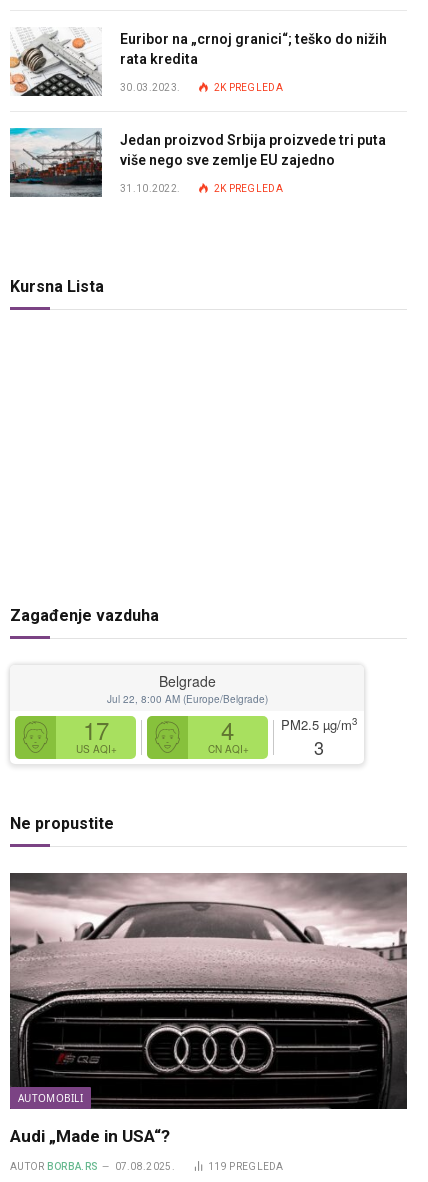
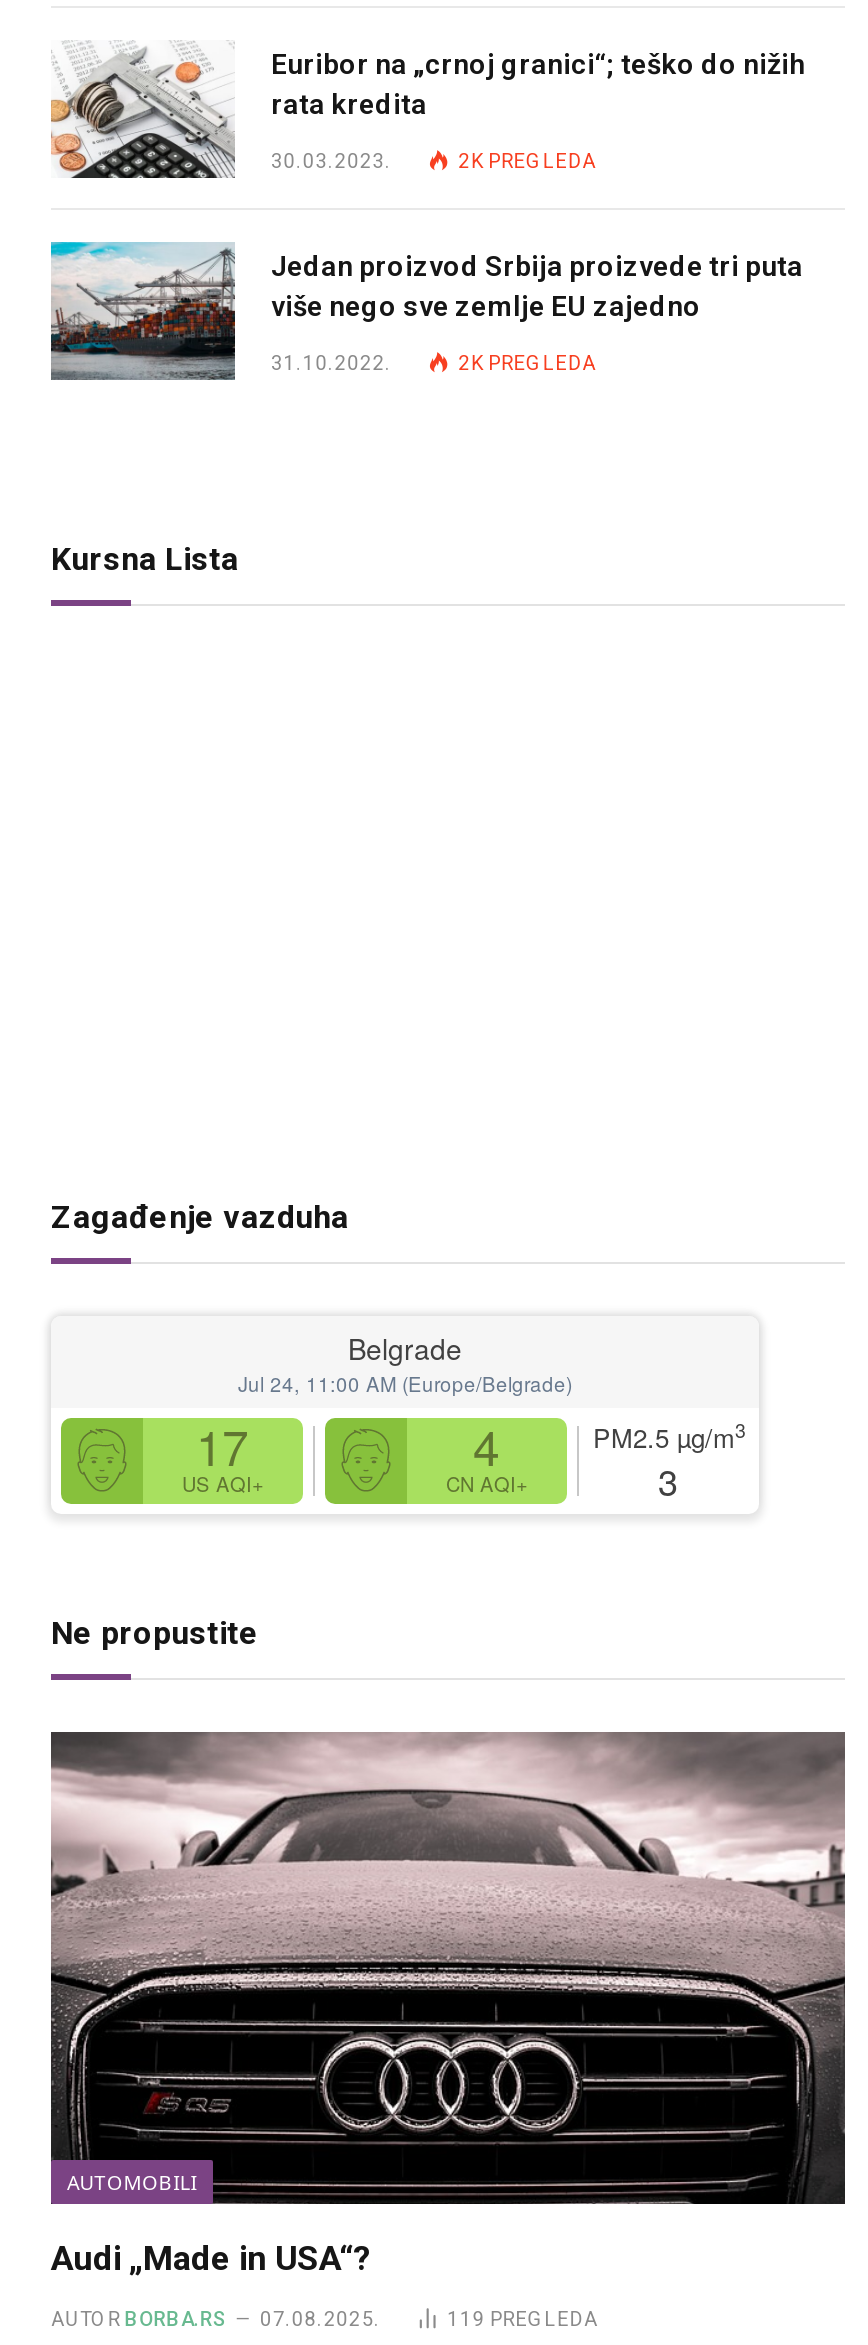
- Jul 22, 8:00 AM (Europe/Belgrade)
+ Jul 24, 11:00 AM (Europe/Belgrade)
